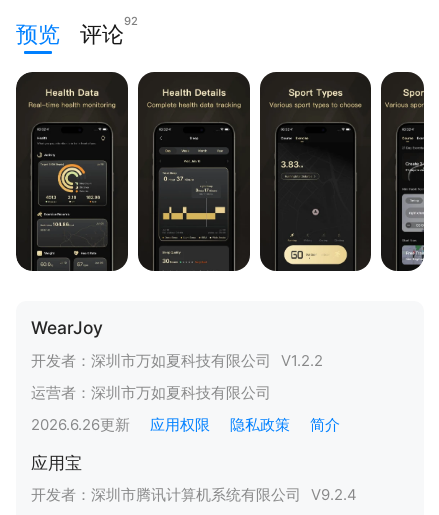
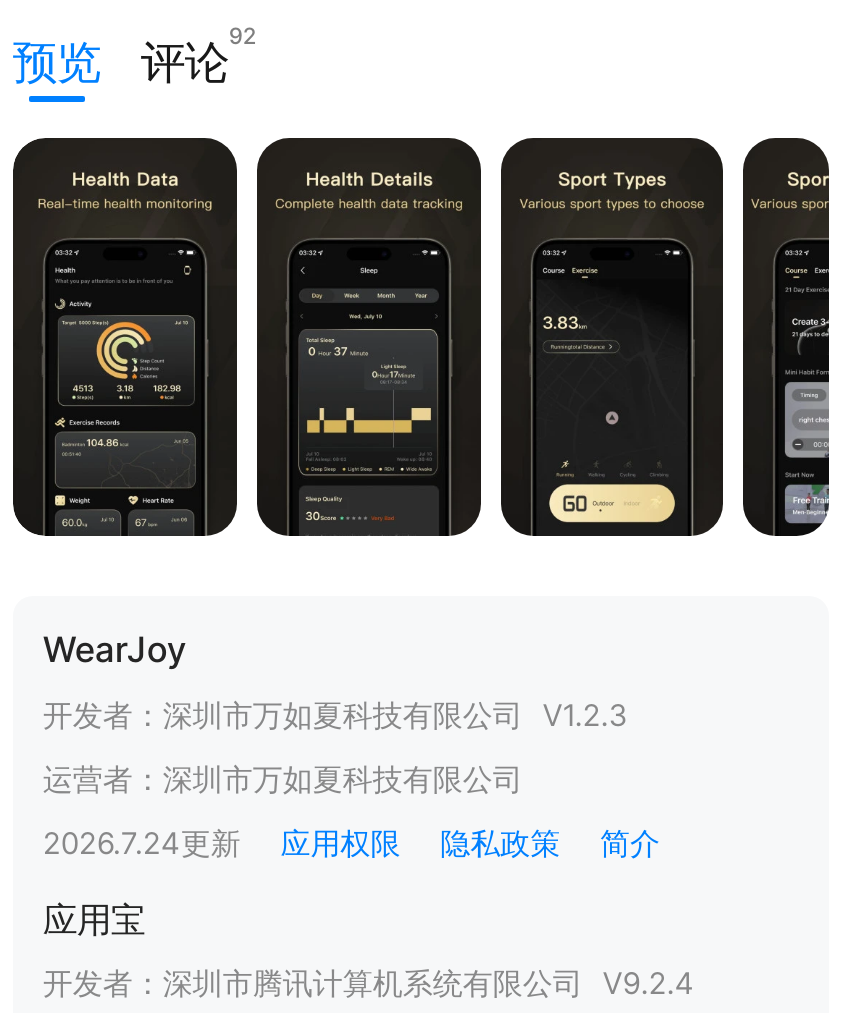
- 开发者：深圳市万如夏科技有限公司 V1.2.2
+ 开发者：深圳市万如夏科技有限公司 V1.2.3

- 2026.6.26更新 应用权限 隐私政策 简介
+ 2026.7.24更新 应用权限 隐私政策 简介
